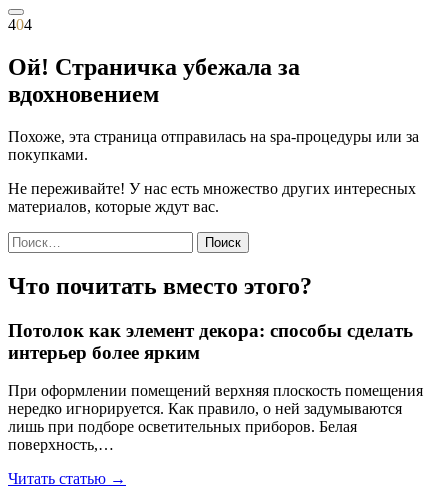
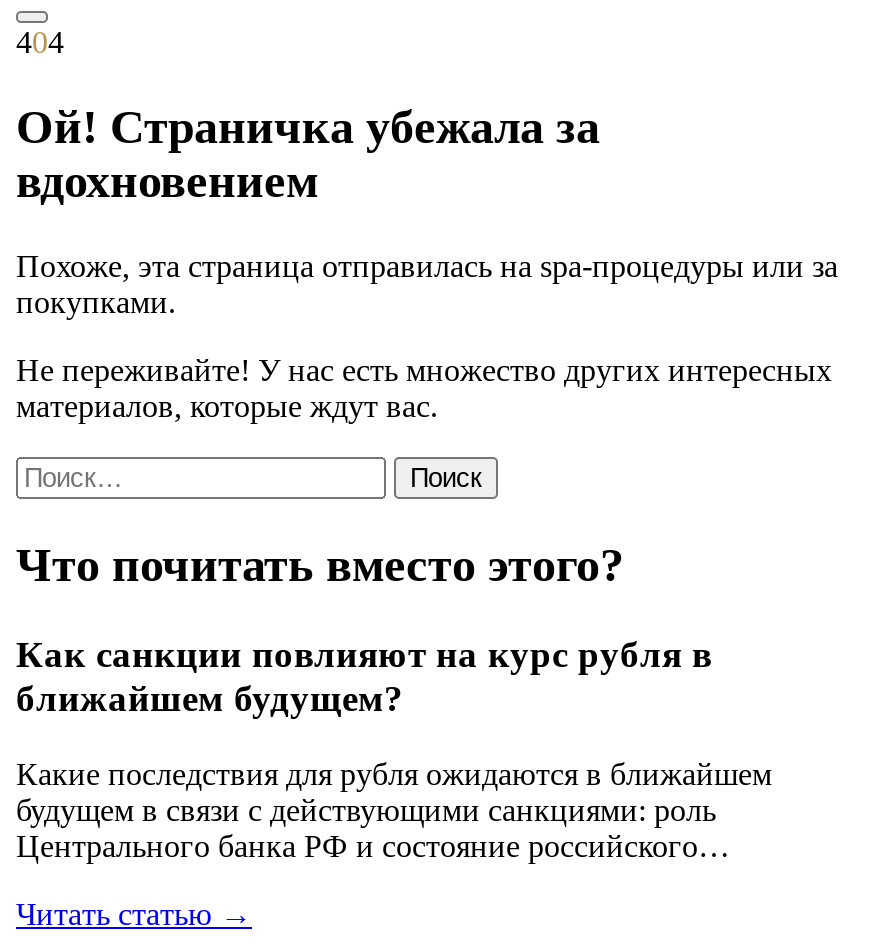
- Потолок как элемент декора: способы сделать
- интерьер более ярким
+ Как санкции повлияют на курс рубля в
+ ближайшем будущем?

- При оформлении помещений верхняя плоскость помещения
- нередко игнорируется. Как правило, о ней задумываются
- лишь при подборе осветительных приборов. Белая
- поверхность,…
+ Какие последствия для рубля ожидаются в ближайшем
+ будущем в связи с действующими санкциями: роль
+ Центрального банка РФ и состояние российского…
